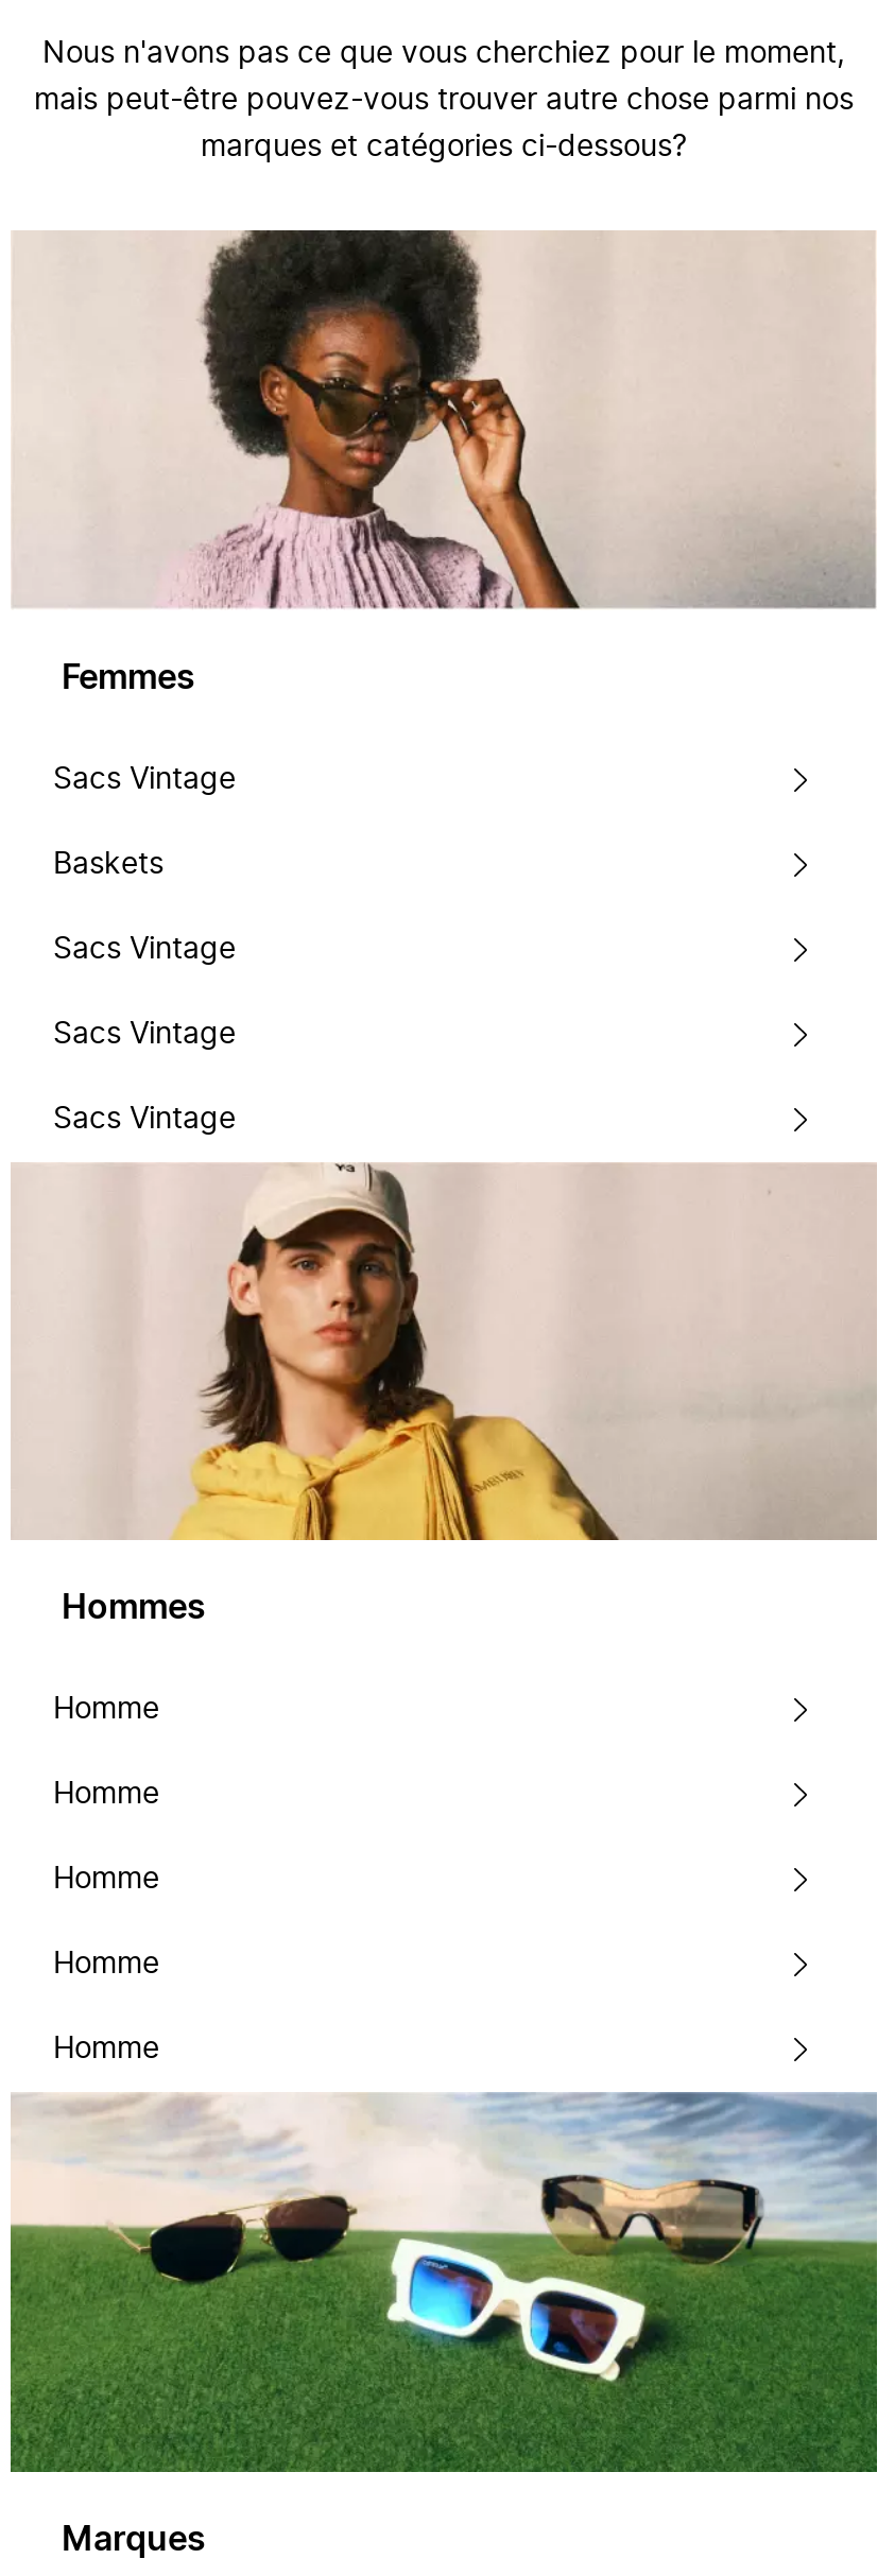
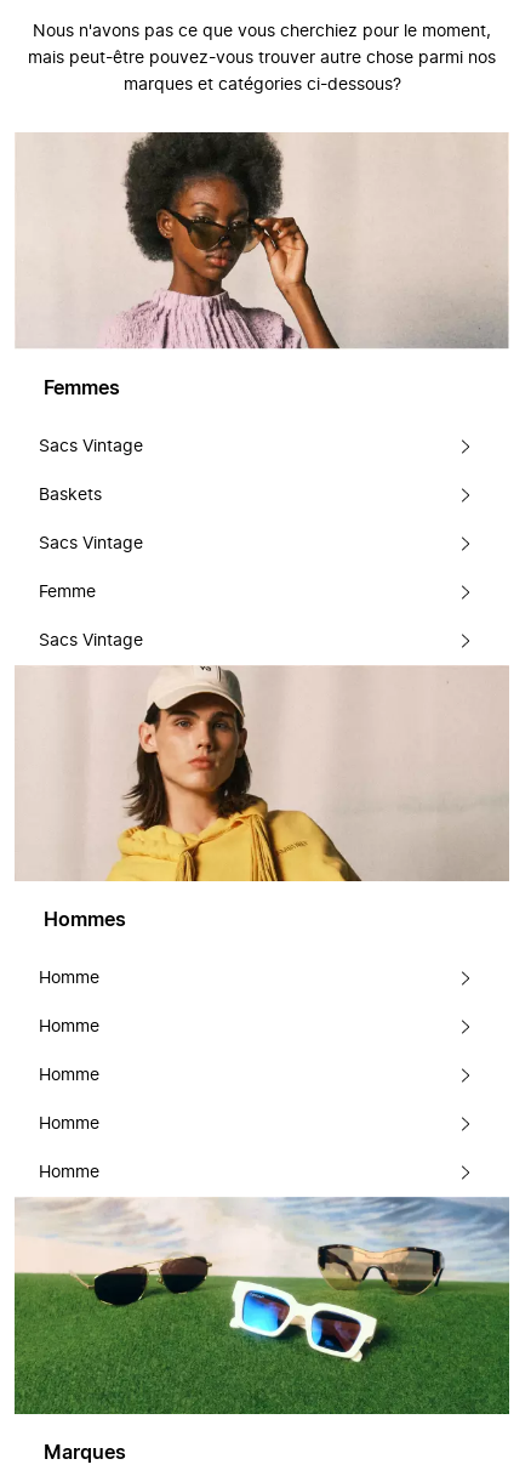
- Sacs Vintage
+ Femme
